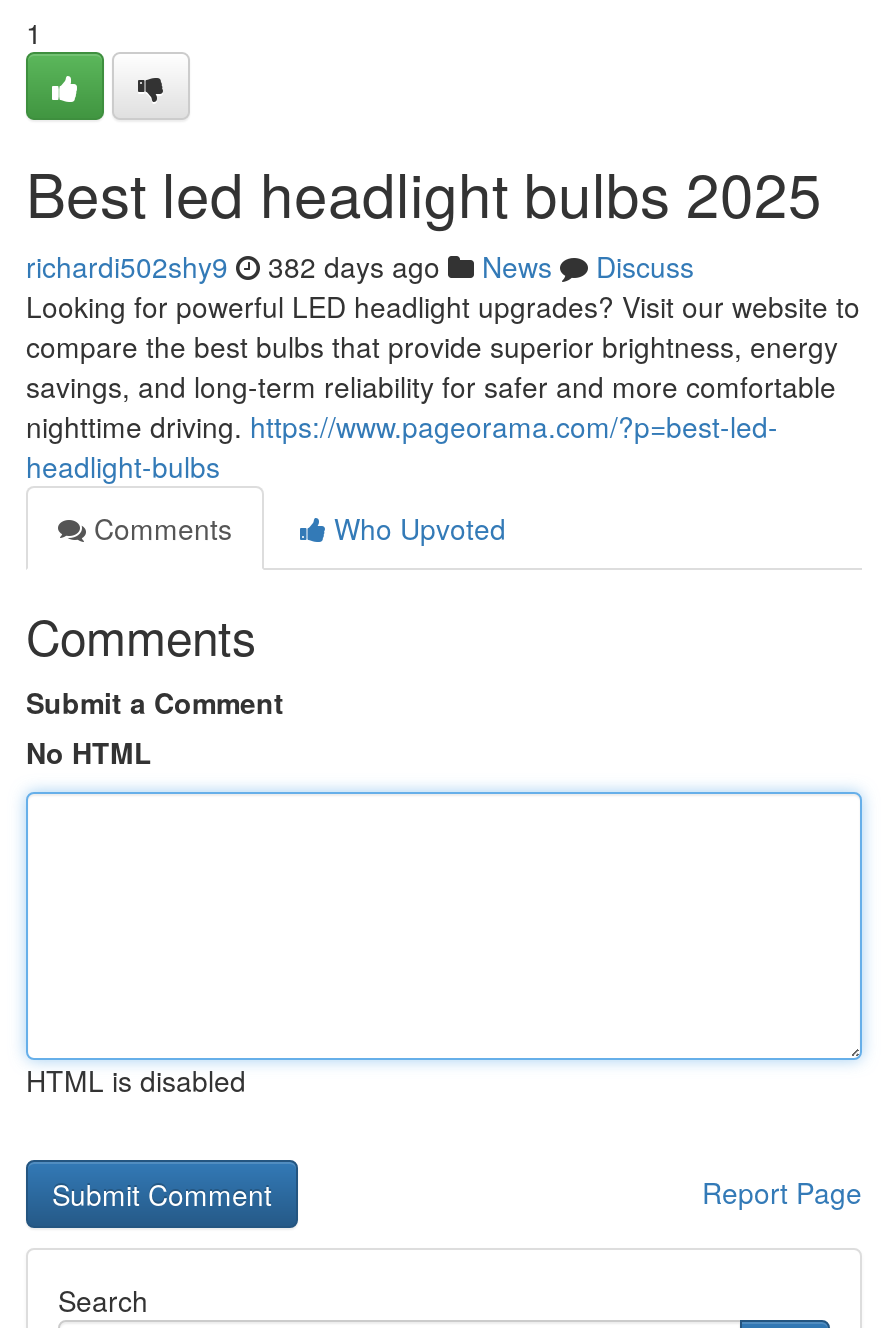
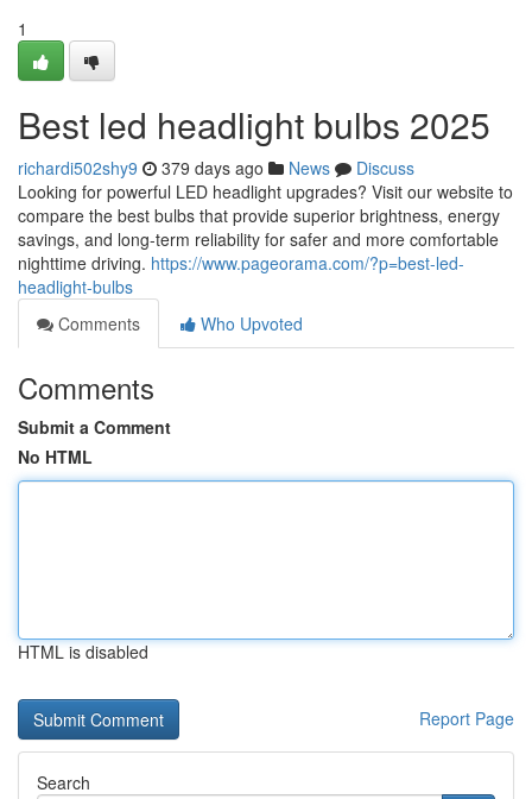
- richardi502shy9 382 days ago News Discuss
+ richardi502shy9 379 days ago News Discuss
